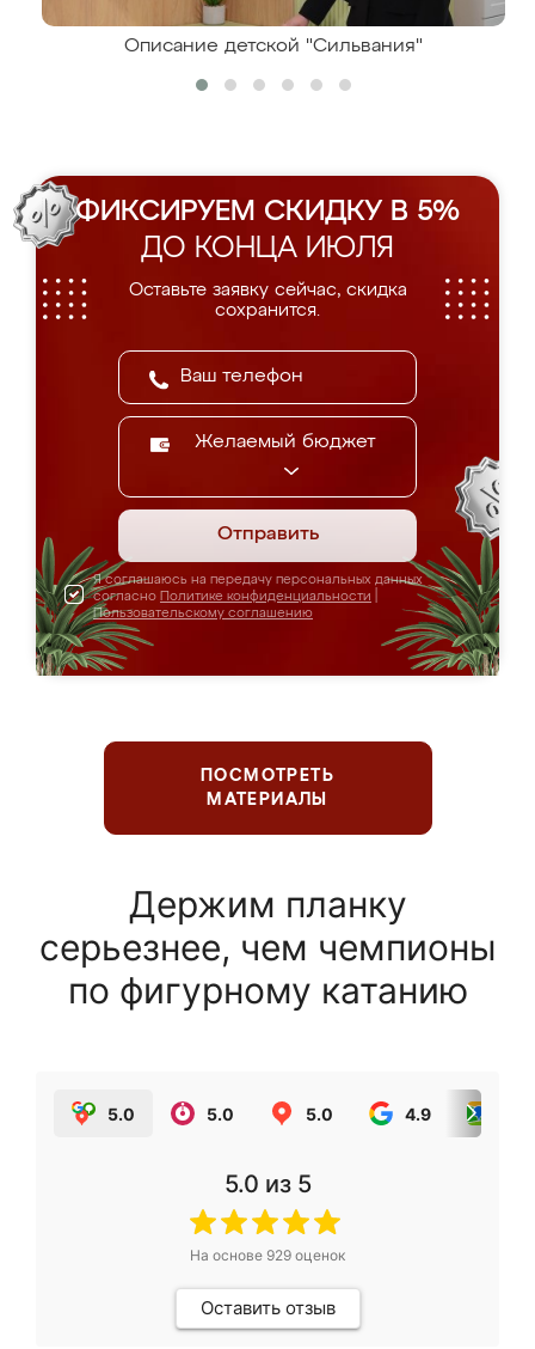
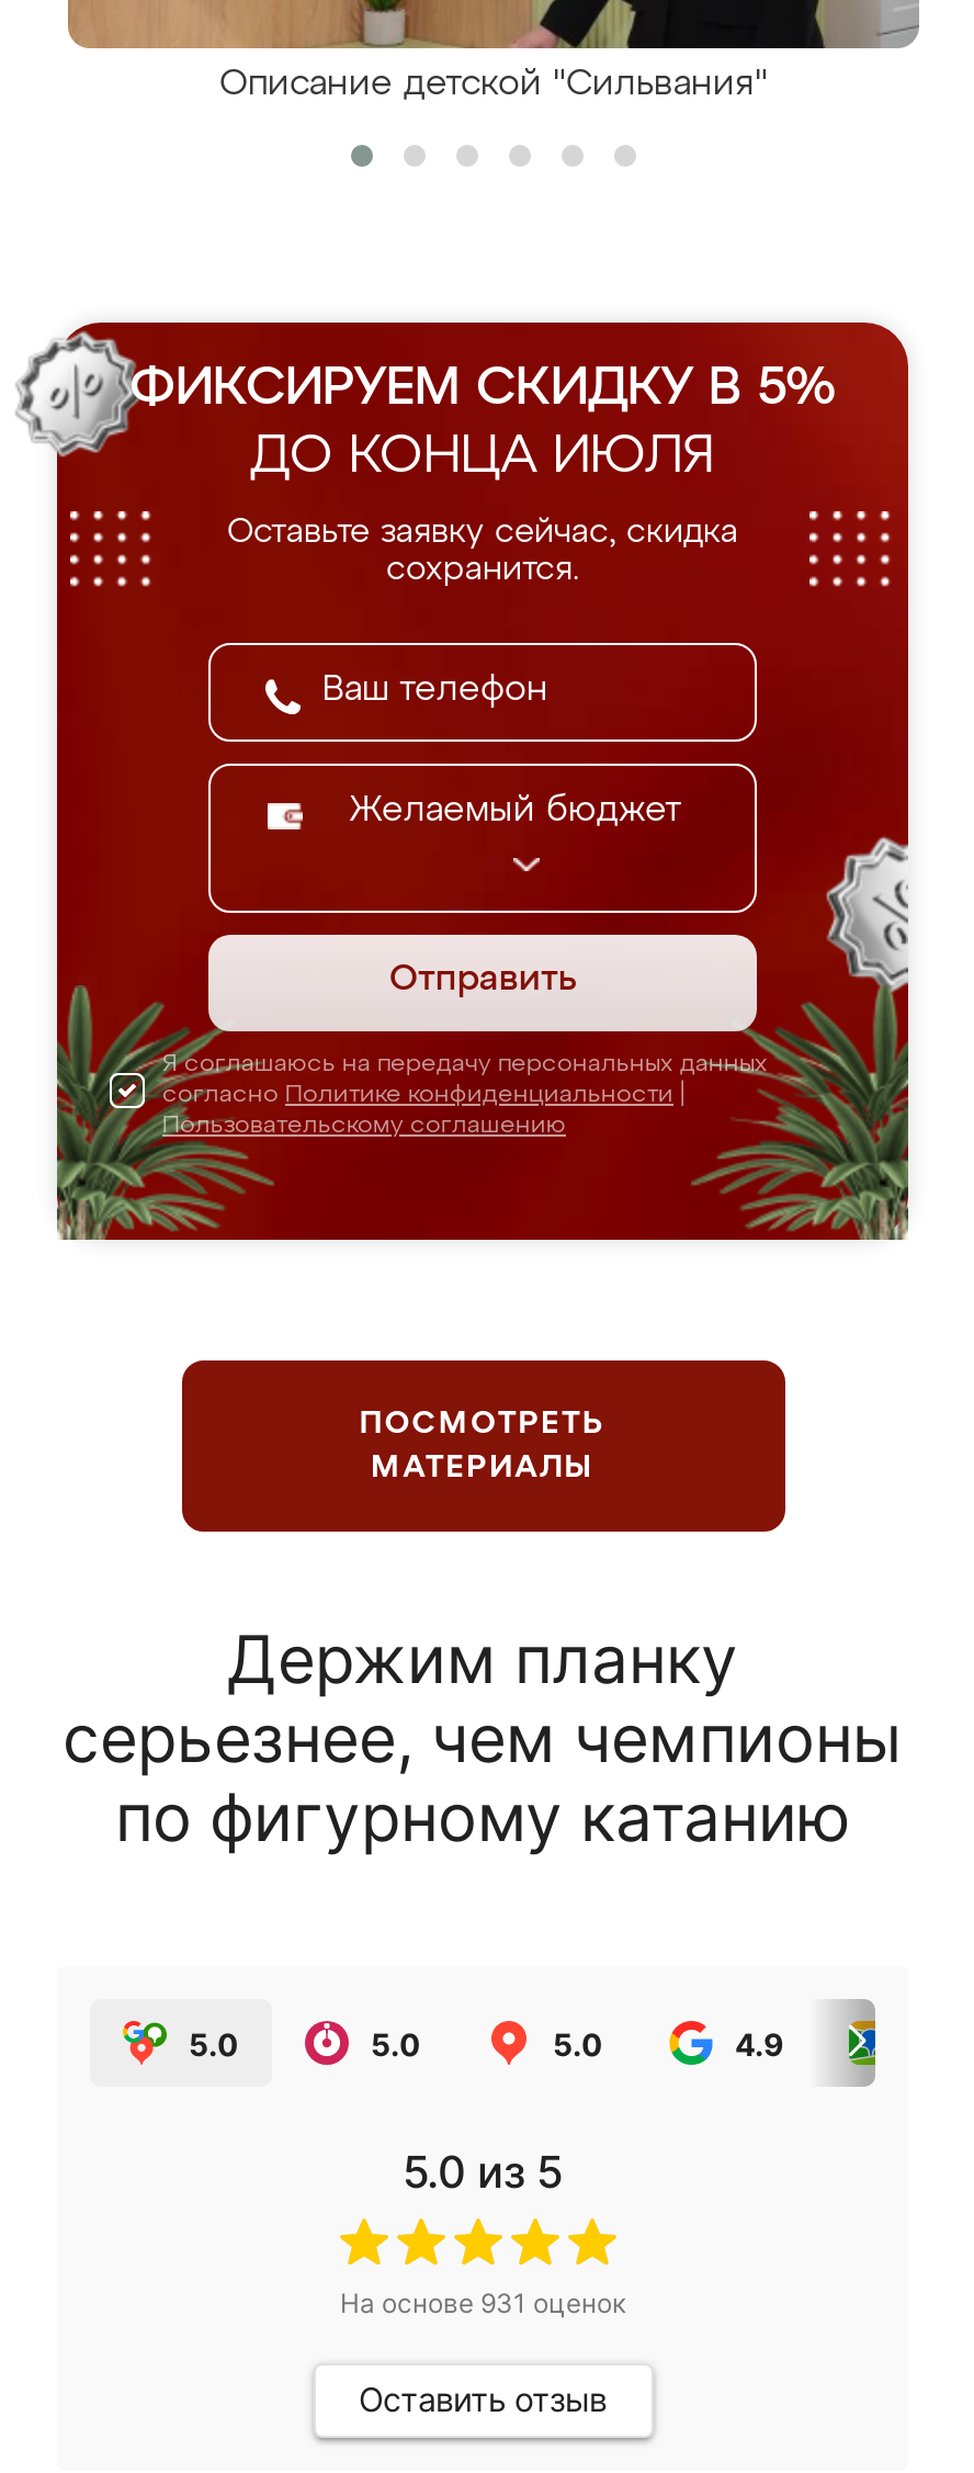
- На основе 929 оценок
+ На основе 931 оценок
